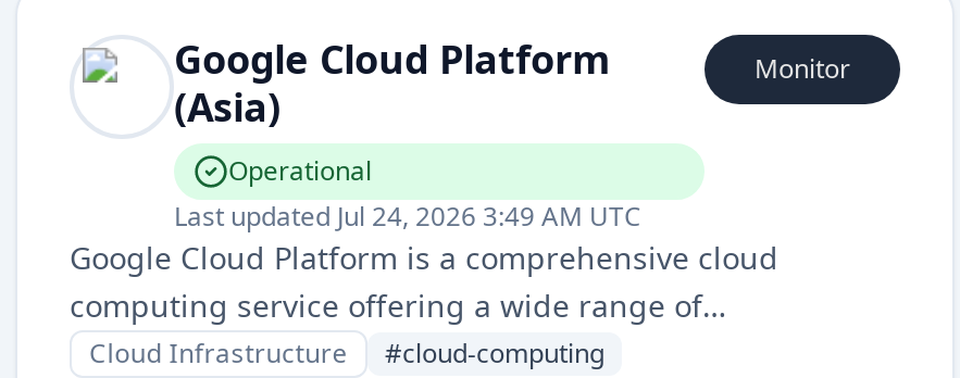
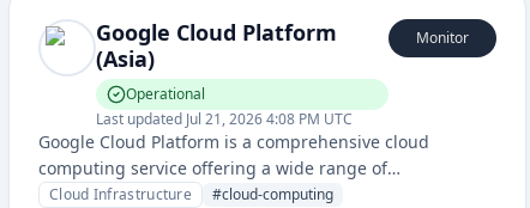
- Last updated Jul 24, 2026 3:49 AM UTC
+ Last updated Jul 21, 2026 4:08 PM UTC
